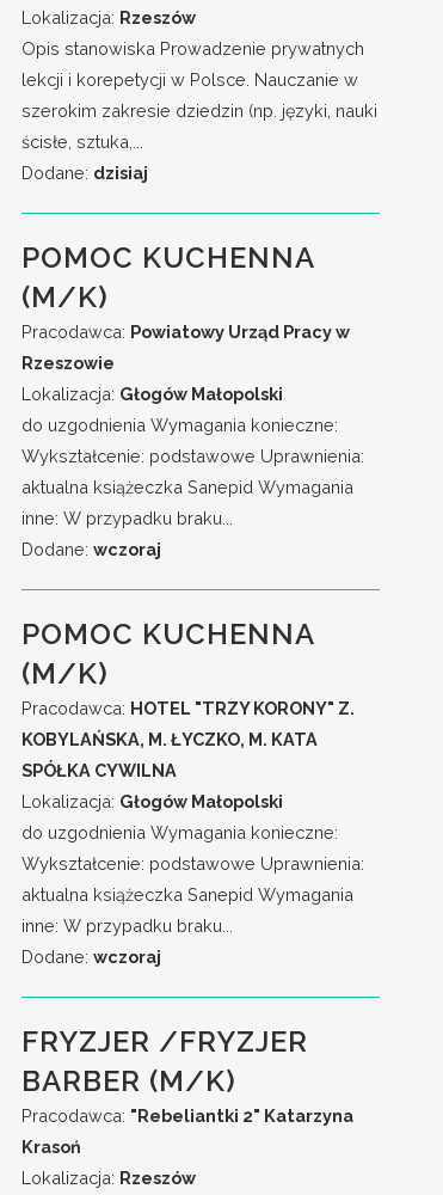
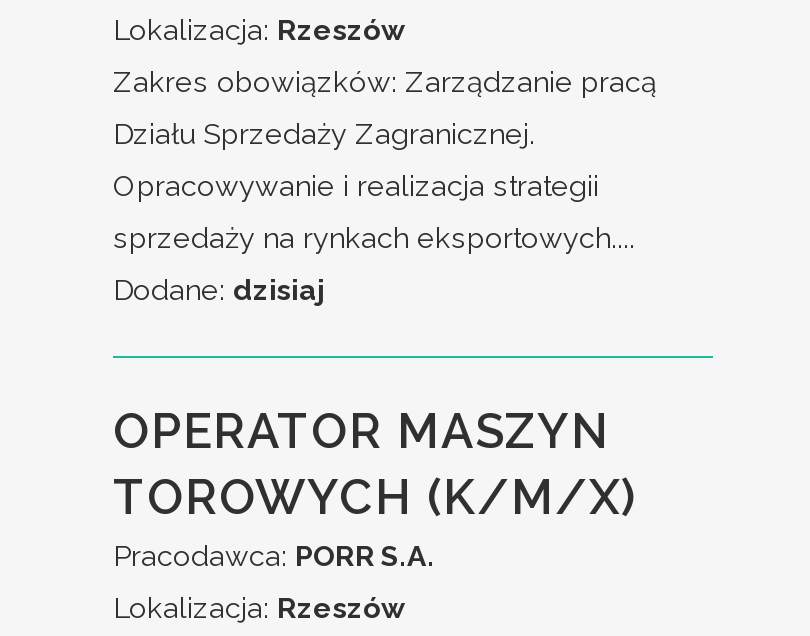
- Opis stanowiska Prowadzenie prywatnych
+ Zakres obowiązków: Zarządzanie pracą

- lekcji i korepetycji w Polsce. Nauczanie w
+ Działu Sprzedaży Zagranicznej.

- szerokim zakresie dziedzin (np. języki, nauki
+ Opracowywanie i realizacja strategii

- ścisłe, sztuka,...
+ sprzedaży na rynkach eksportowych....

- POMOC KUCHENNA
- (M/K)
- Pracodawca: Powiatowy Urząd Pracy w
- Rzeszowie
- Lokalizacja: Głogów Małopolski
- do uzgodnienia Wymagania konieczne:
- Wykształcenie: podstawowe Uprawnienia:
- aktualna książeczka Sanepid Wymagania
- inne: W przypadku braku...
- Dodane: wczoraj
- POMOC KUCHENNA
- (M/K)
- Pracodawca: HOTEL "TRZY KORONY" Z.
- KOBYLAŃSKA, M. ŁYCZKO, M. KATA
- SPÓŁKA CYWILNA
- Lokalizacja: Głogów Małopolski
- do uzgodnienia Wymagania konieczne:
- Wykształcenie: podstawowe Uprawnienia:
- aktualna książeczka Sanepid Wymagania
- inne: W przypadku braku...
- Dodane: wczoraj
- FRYZJER /FRYZJER
- BARBER (M/K)
- Pracodawca: "Rebeliantki 2" Katarzyna
- Krasoń
+ OPERATOR MASZYN
+ TOROWYCH (K/M/X)
+ Pracodawca: PORR S.A.
